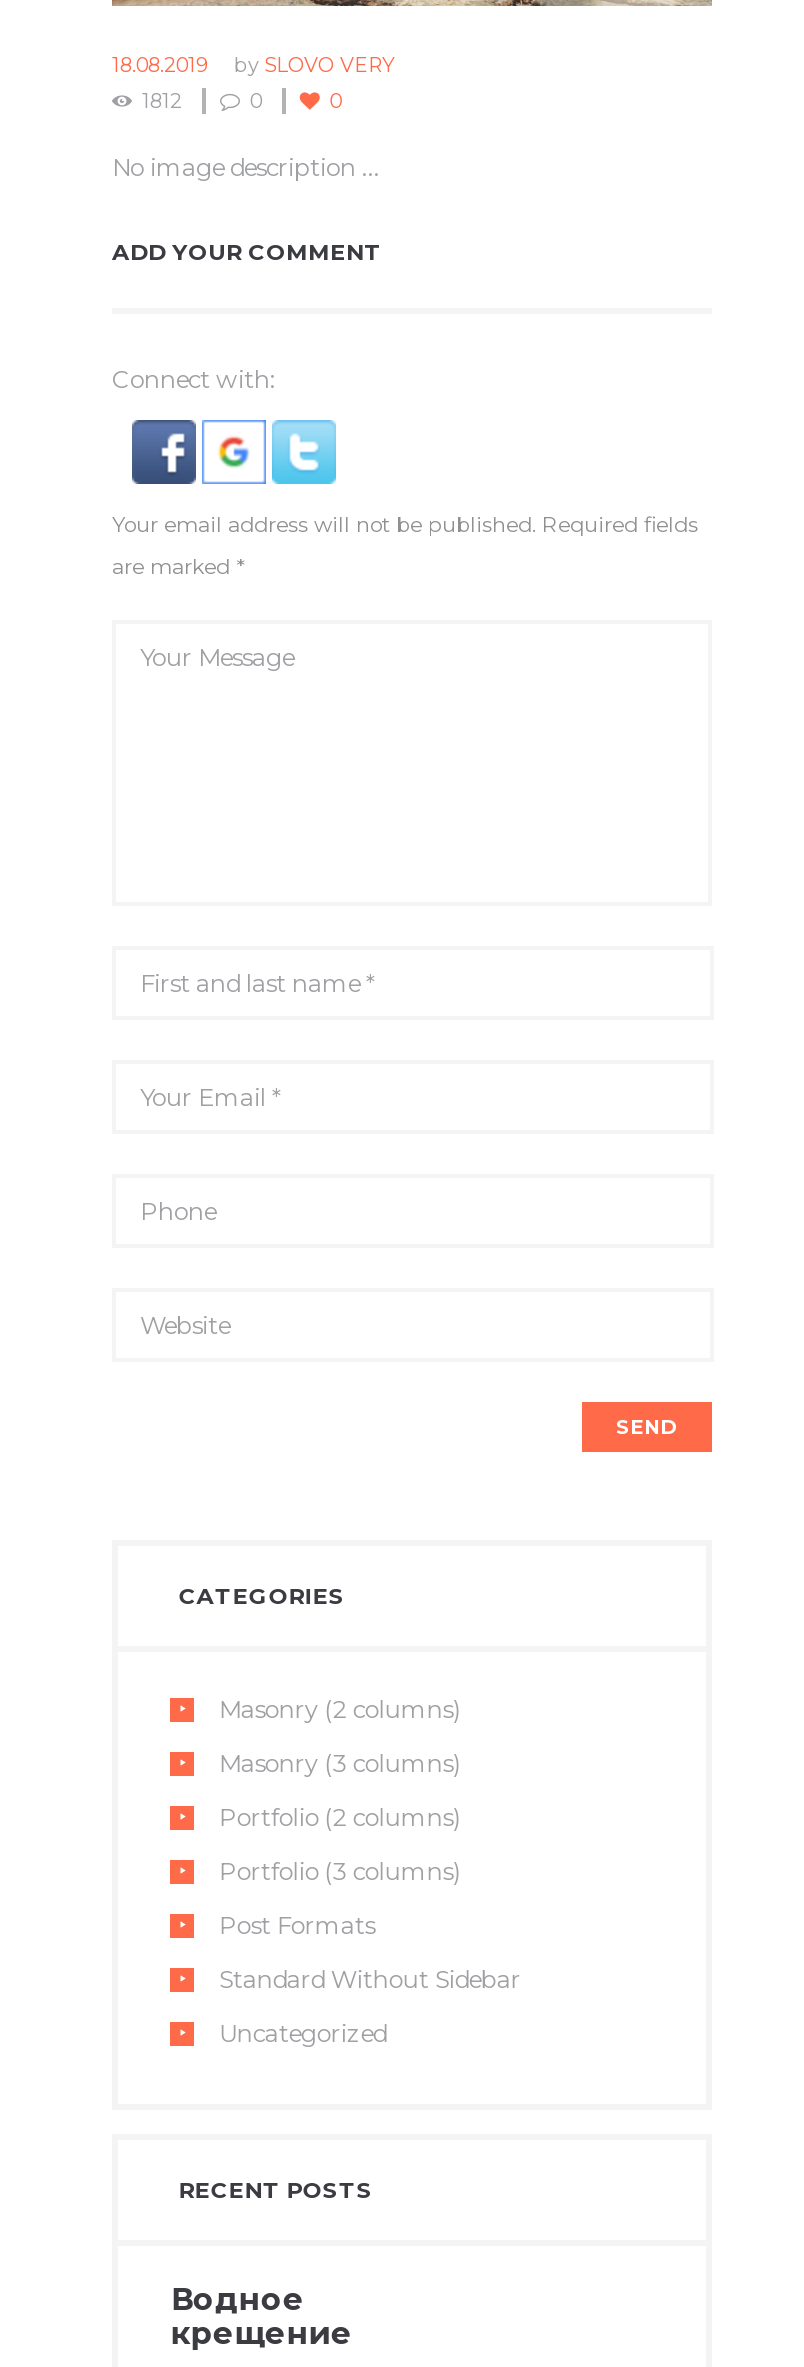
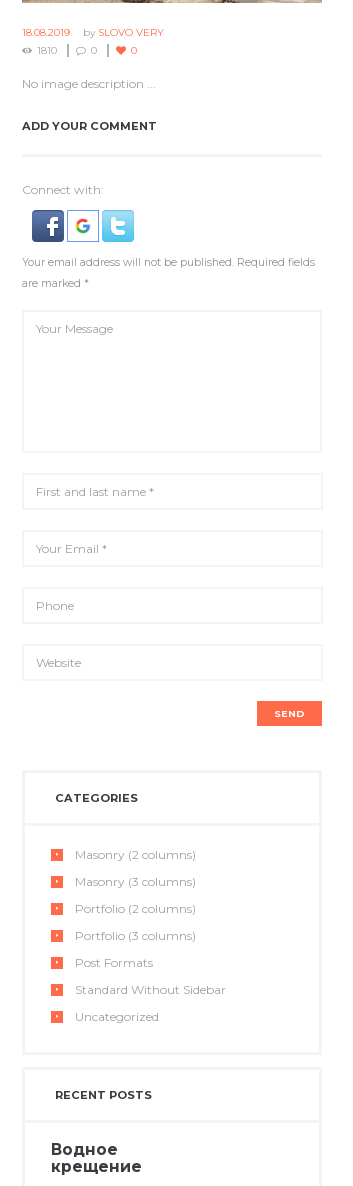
- 1812
+ 1810
